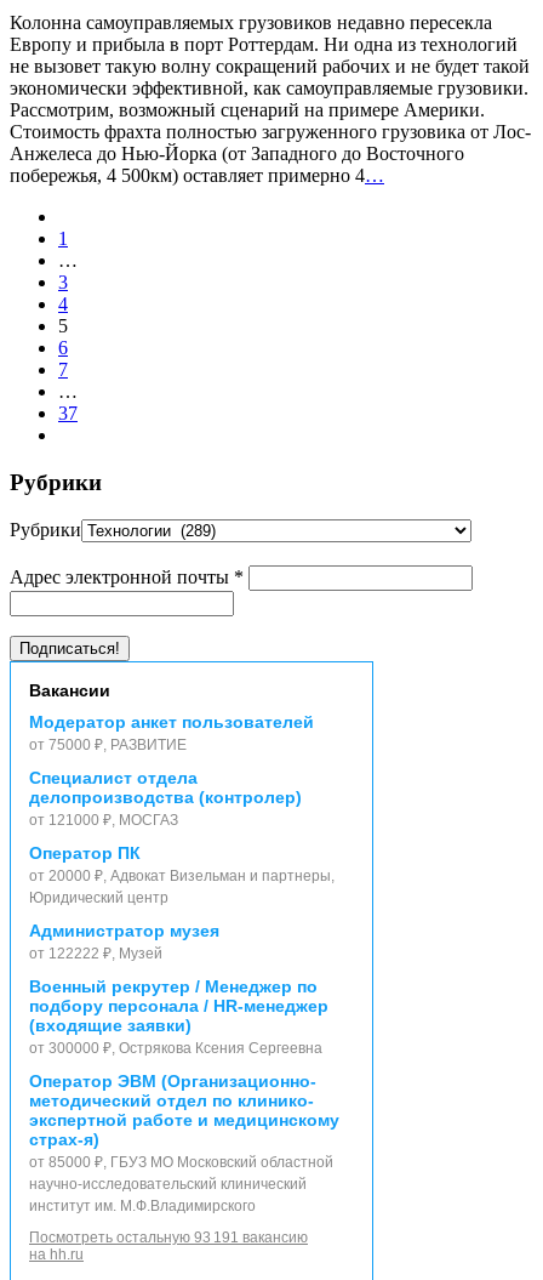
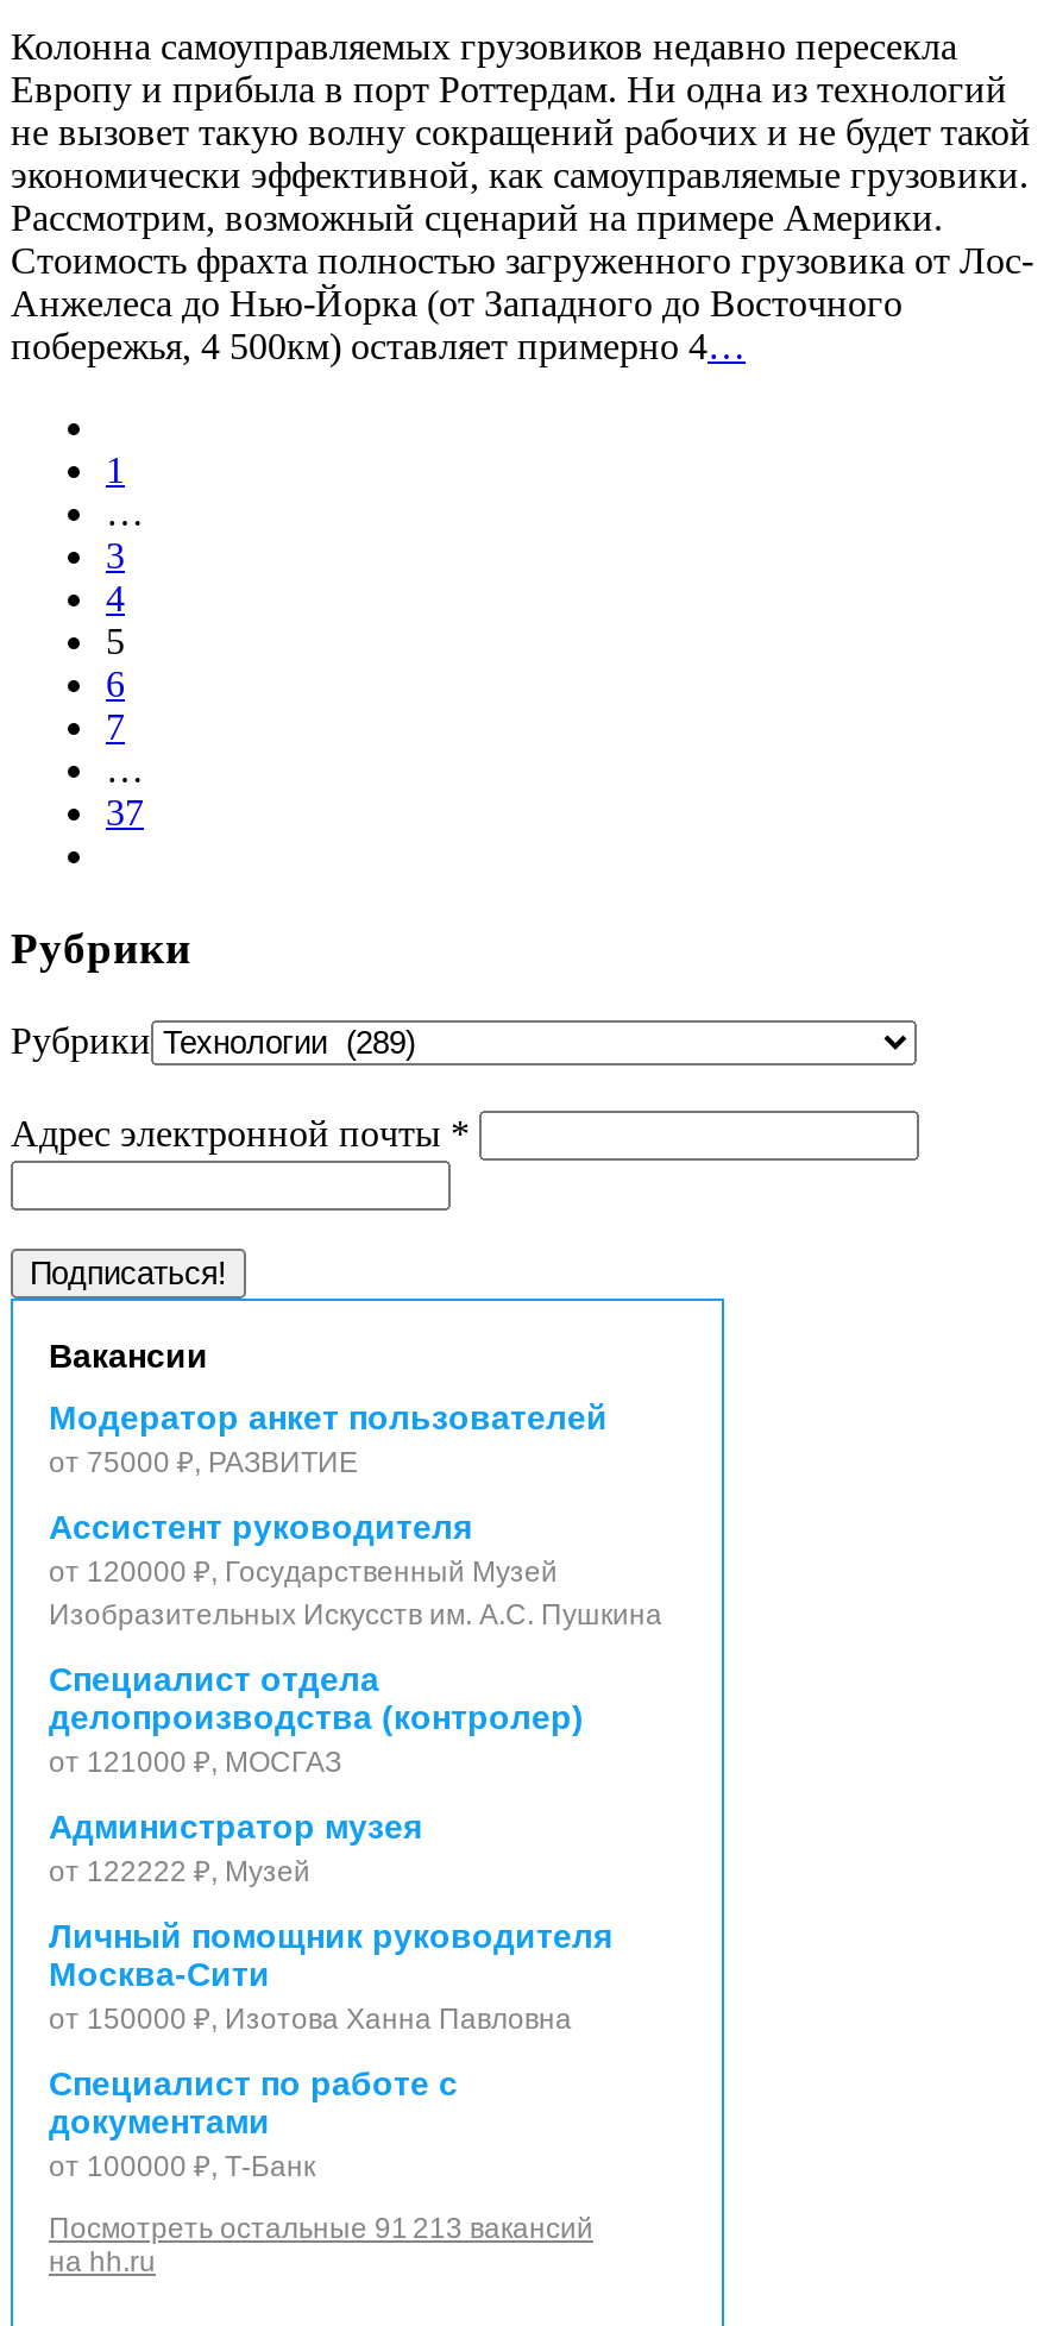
+ Ассистент руководителя
+ от 120000 ₽, Государственный Музей
+ Изобразительных Искусств им. А.С. Пушкина

moved down: Специалист отдела | делопроизводства (контролер) | от 121000 ₽, МОСГАЗ

- Оператор ПК
- от 20000 ₽, Адвокат Визельман и партнеры,
- Юридический центр

- Военный рекрутер / Менеджер по
- подбору персонала / HR-менеджер
- (входящие заявки)
- от 300000 ₽, Острякова Ксения Сергеевна
+ Личный помощник руководителя
+ Москва-Сити
+ от 150000 ₽, Изотова Ханна Павловна

- Оператор ЭВМ (Организационно-
- методический отдел по клинико-
- экспертной работе и медицинскому
- страх-я)
- от 85000 ₽, ГБУЗ МО Московский областной
- научно-исследовательский клинический
- институт им. М.Ф.Владимирского
+ Специалист по работе с
+ документами
+ от 100000 ₽, Т-Банк

- Посмотреть остальную 93 191 вакансию
+ Посмотреть остальные 91 213 вакансий
